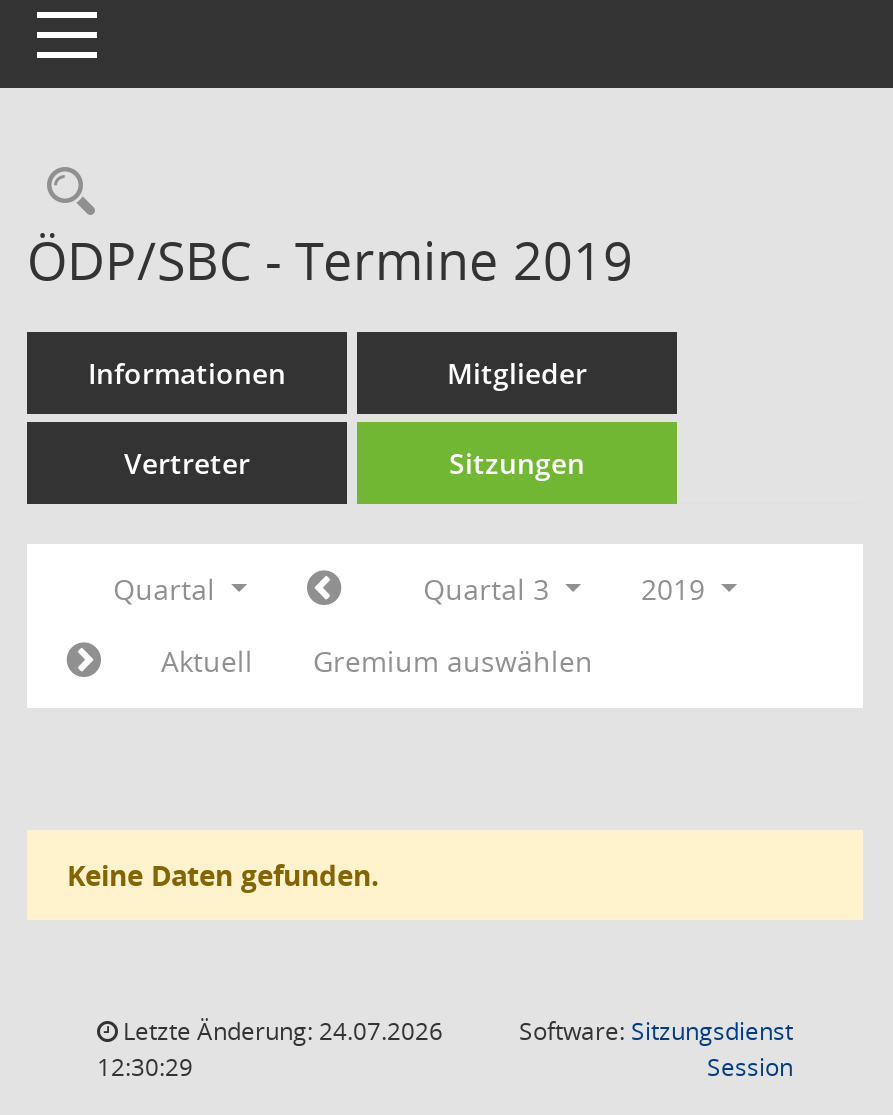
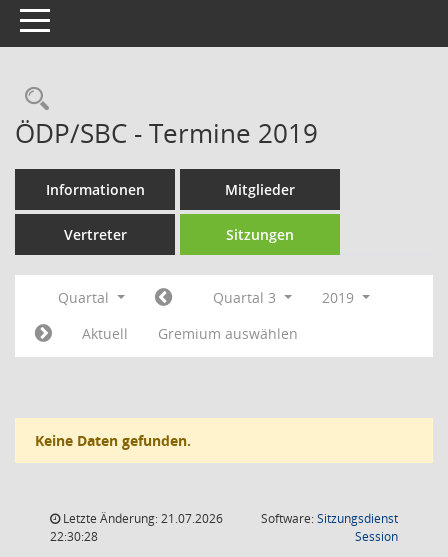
- Letzte Änderung: 24.07.2026
+ Letzte Änderung: 21.07.2026

- 12:30:29
+ 22:30:28
